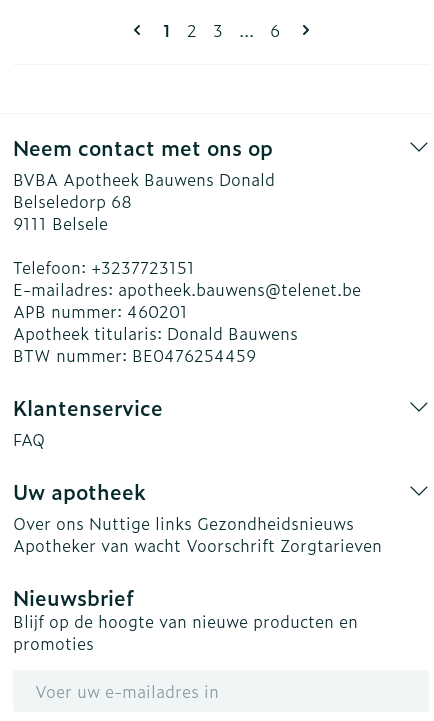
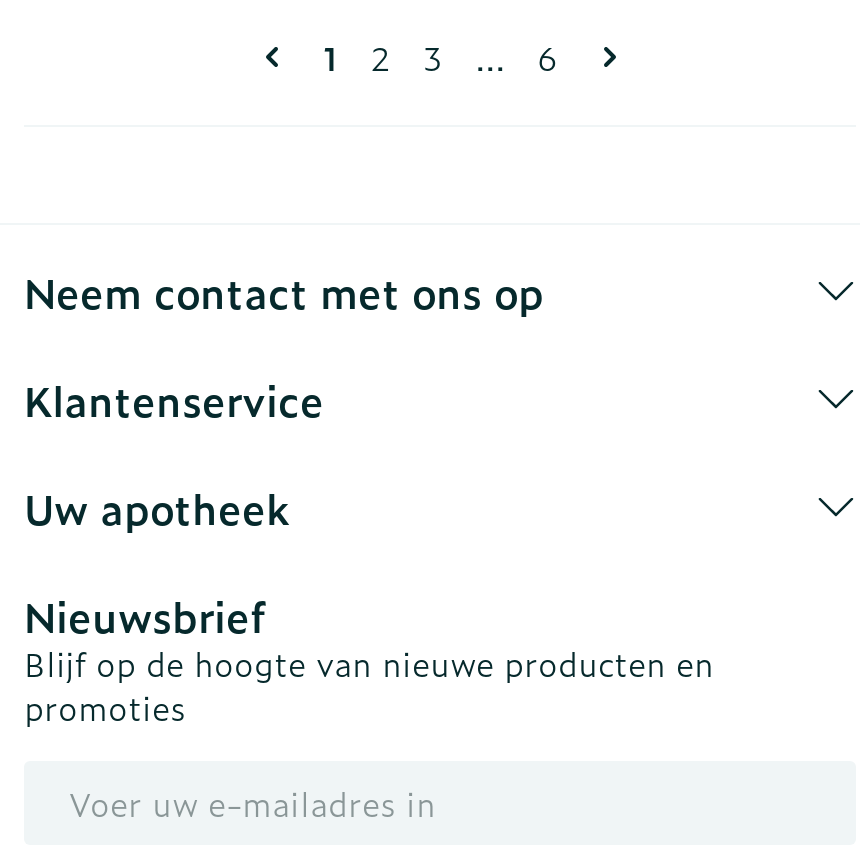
- BVBA Apotheek Bauwens Donald
- Belseledorp 68
- 9111 Belsele
- Telefoon: +3237723151
- E-mailadres: apotheek.bauwens@telenet.be
- APB nummer: 460201
- Apotheek titularis: Donald Bauwens
- BTW nummer: BE0476254459

- FAQ

- Over ons Nuttige links Gezondheidsnieuws
- Apotheker van wacht Voorschrift Zorgtarieven
